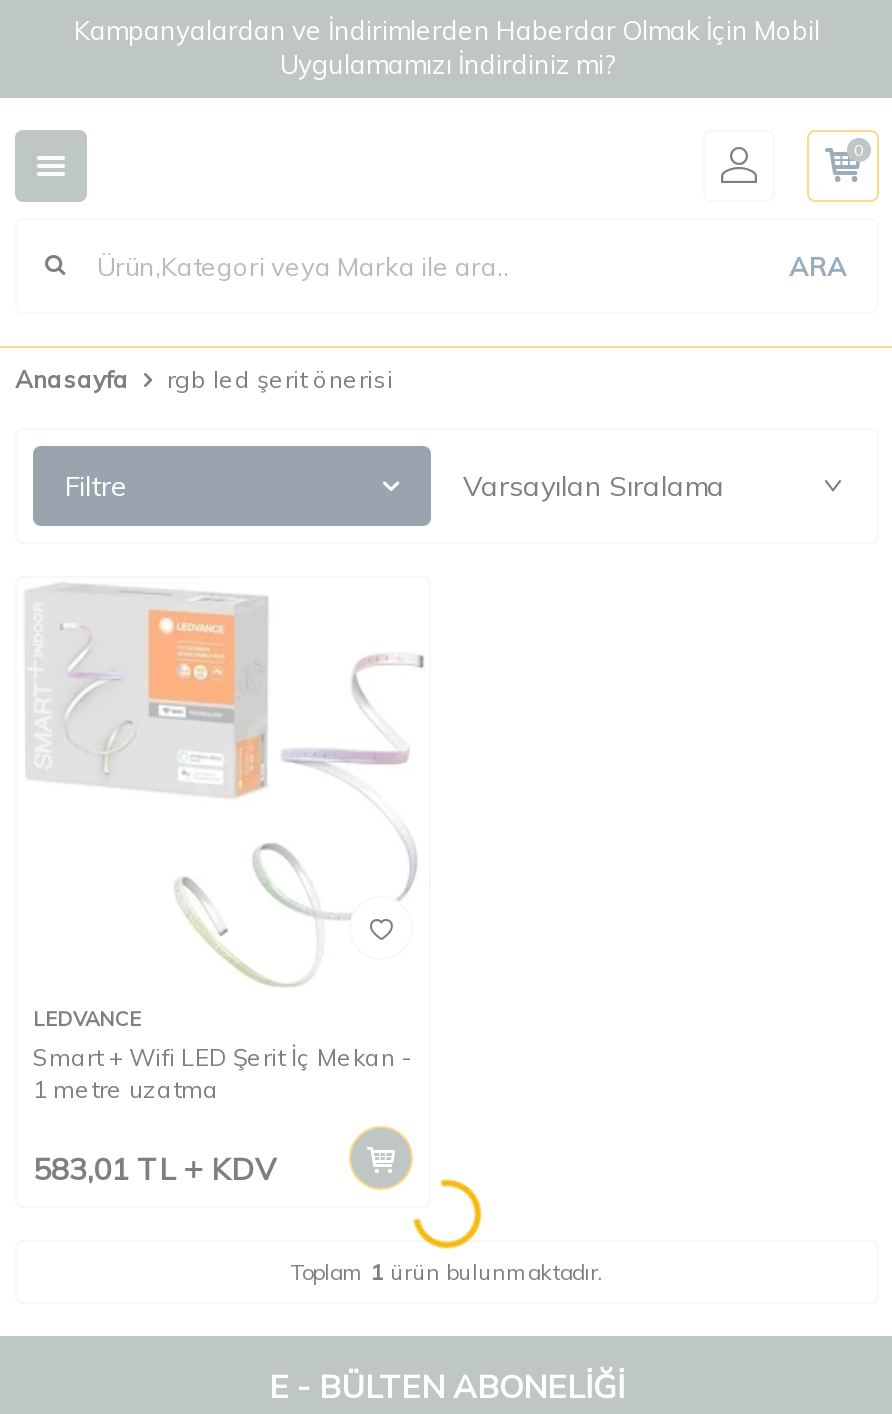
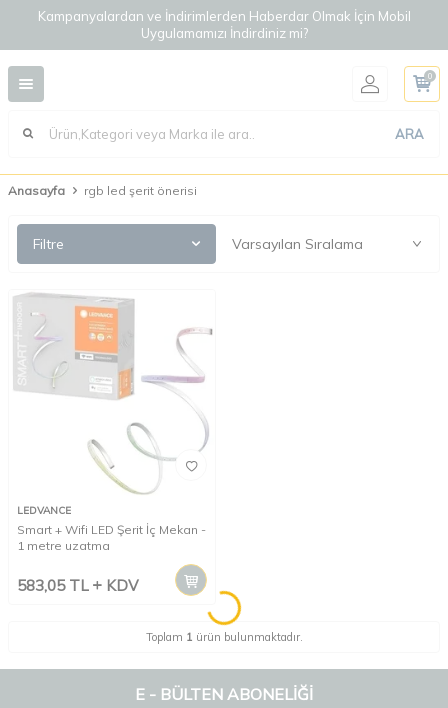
- 583,01 TL KDV
+ 583,05 TL KDV
